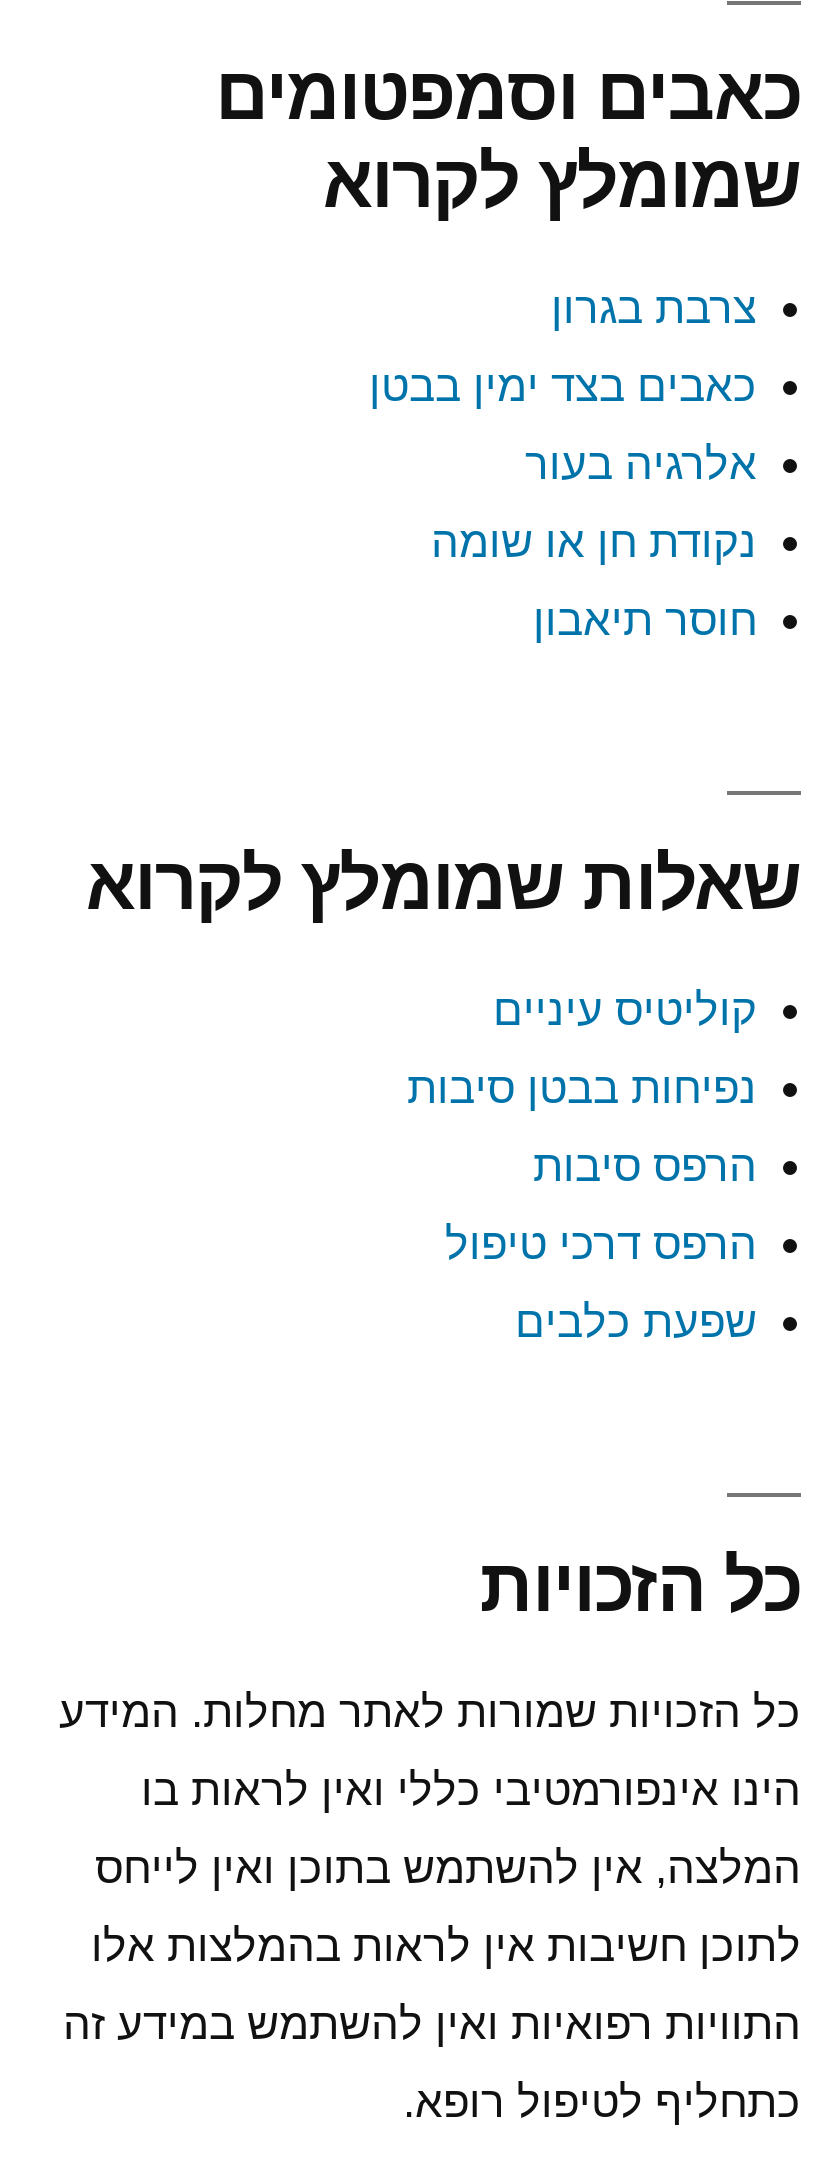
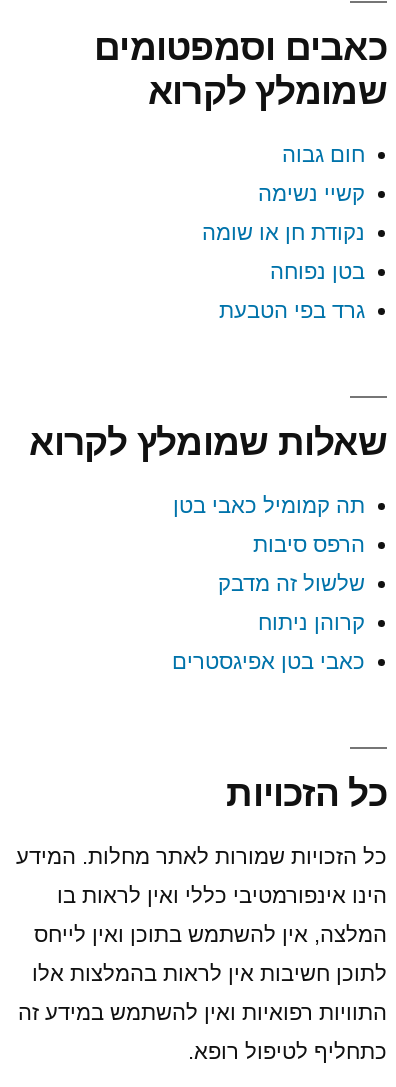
- צרבת בגרון
- כאבים בצד ימין בבטן
- אלרגיה בעור
+ חום גבוה
+ קשיי נשימה

moved up: נקודת חן או שומה

- חוסר תיאבון
+ בטן נפוחה
+ גרד בפי הטבעת

- קוליטיס עיניים
- נפיחות בבטן סיבות
+ תה קמומיל כאבי בטן

moved up: הרפס סיבות

- הרפס דרכי טיפול
- שפעת כלבים
+ שלשול זה מדבק
+ קרוהן ניתוח
+ כאבי בטן אפיגסטרים
